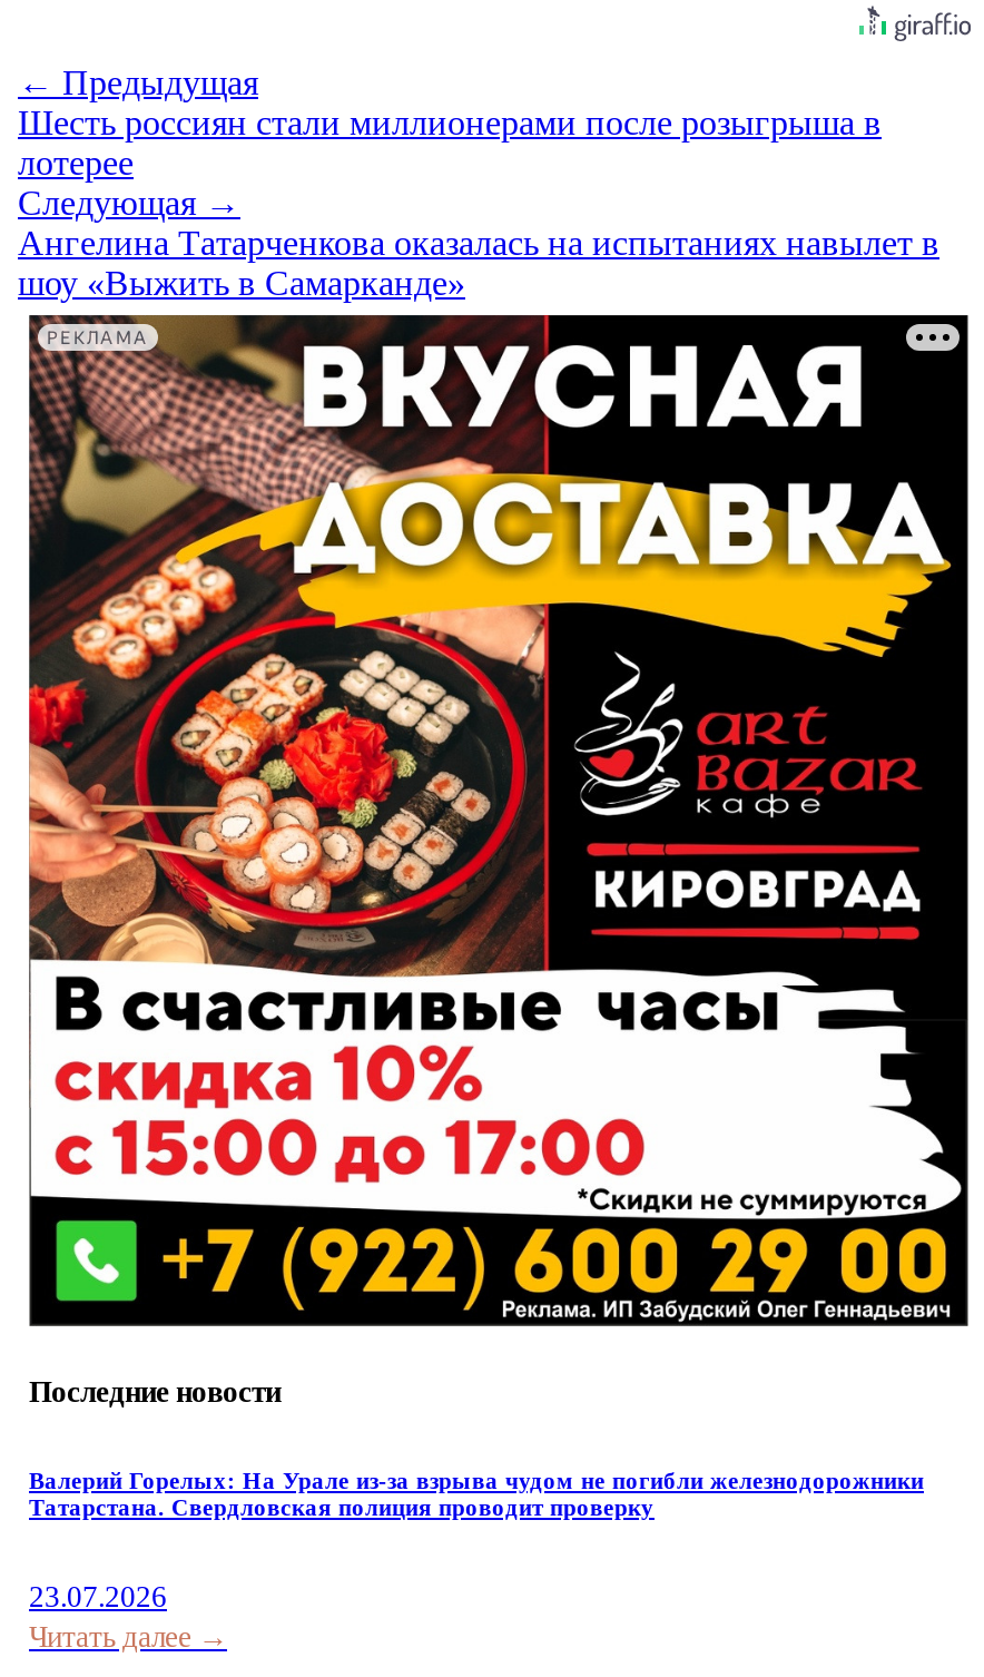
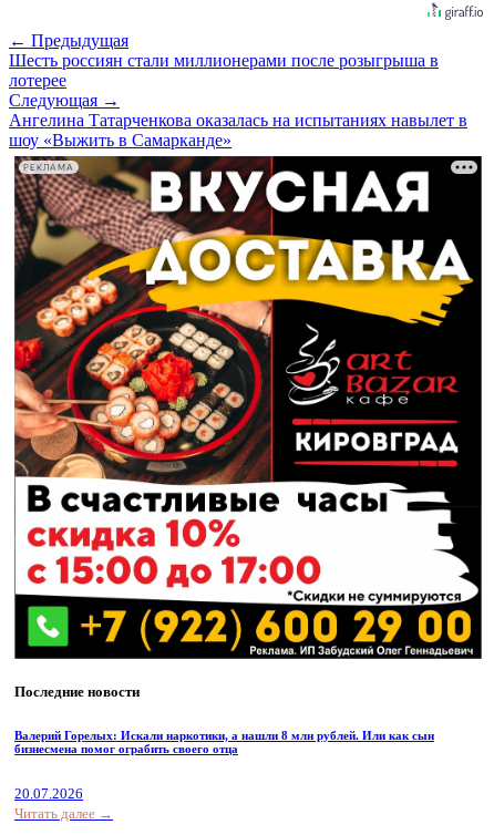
- Валерий Горелых: На Урале из-за взрыва чудом не погибли железнодорожники
- Татарстана. Свердловская полиция проводит проверку
+ Валерий Горелых: Искали наркотики, а нашли 8 млн рублей. Или как сын
+ бизнесмена помог ограбить своего отца

- 23.07.2026
+ 20.07.2026
